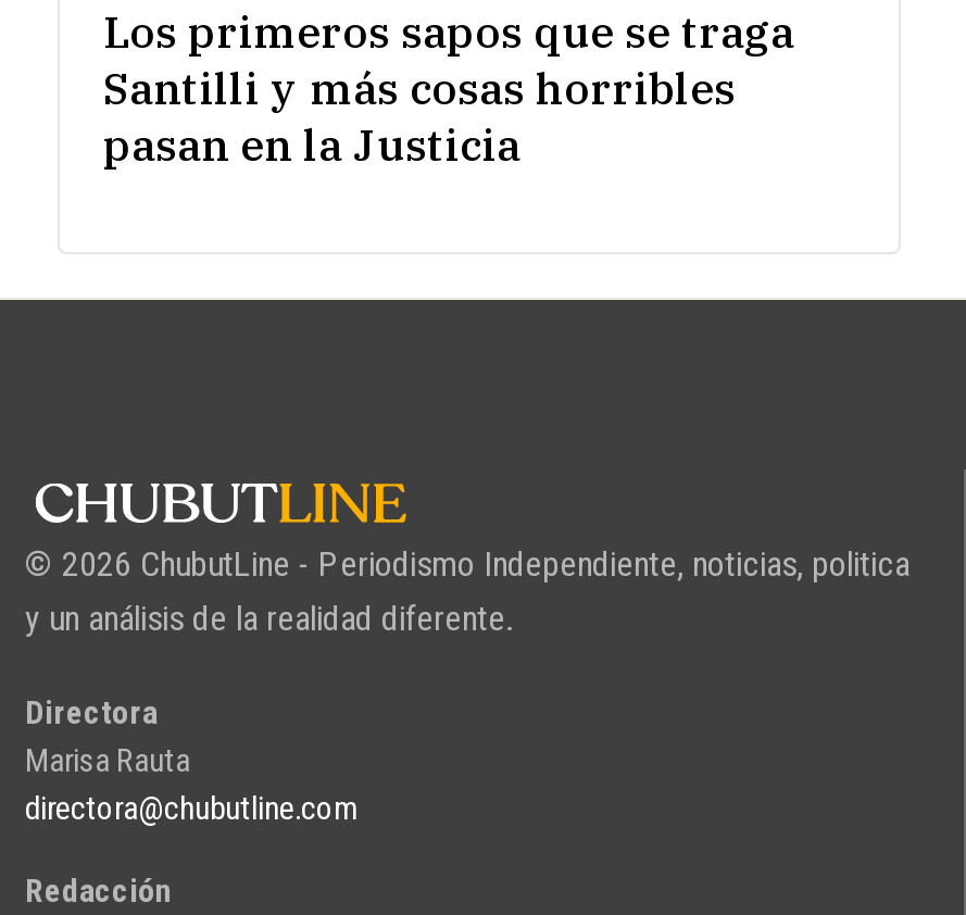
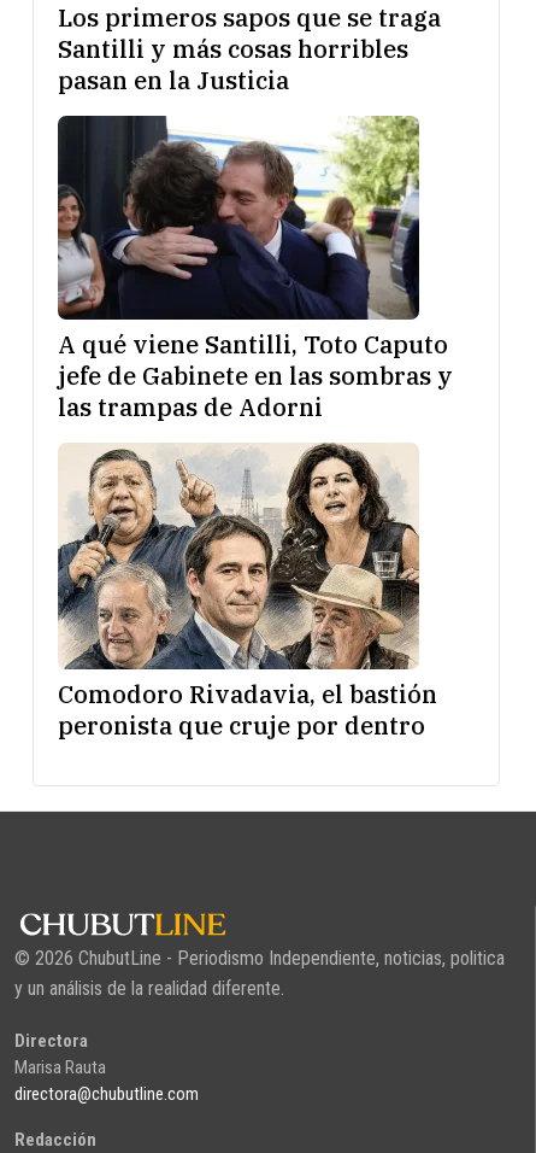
+ [image]
+ A qué viene Santilli, Toto Caputo
+ jefe de Gabinete en las sombras y
+ las trampas de Adorni

+ [image]
+ Comodoro Rivadavia, el bastión
+ peronista que cruje por dentro
